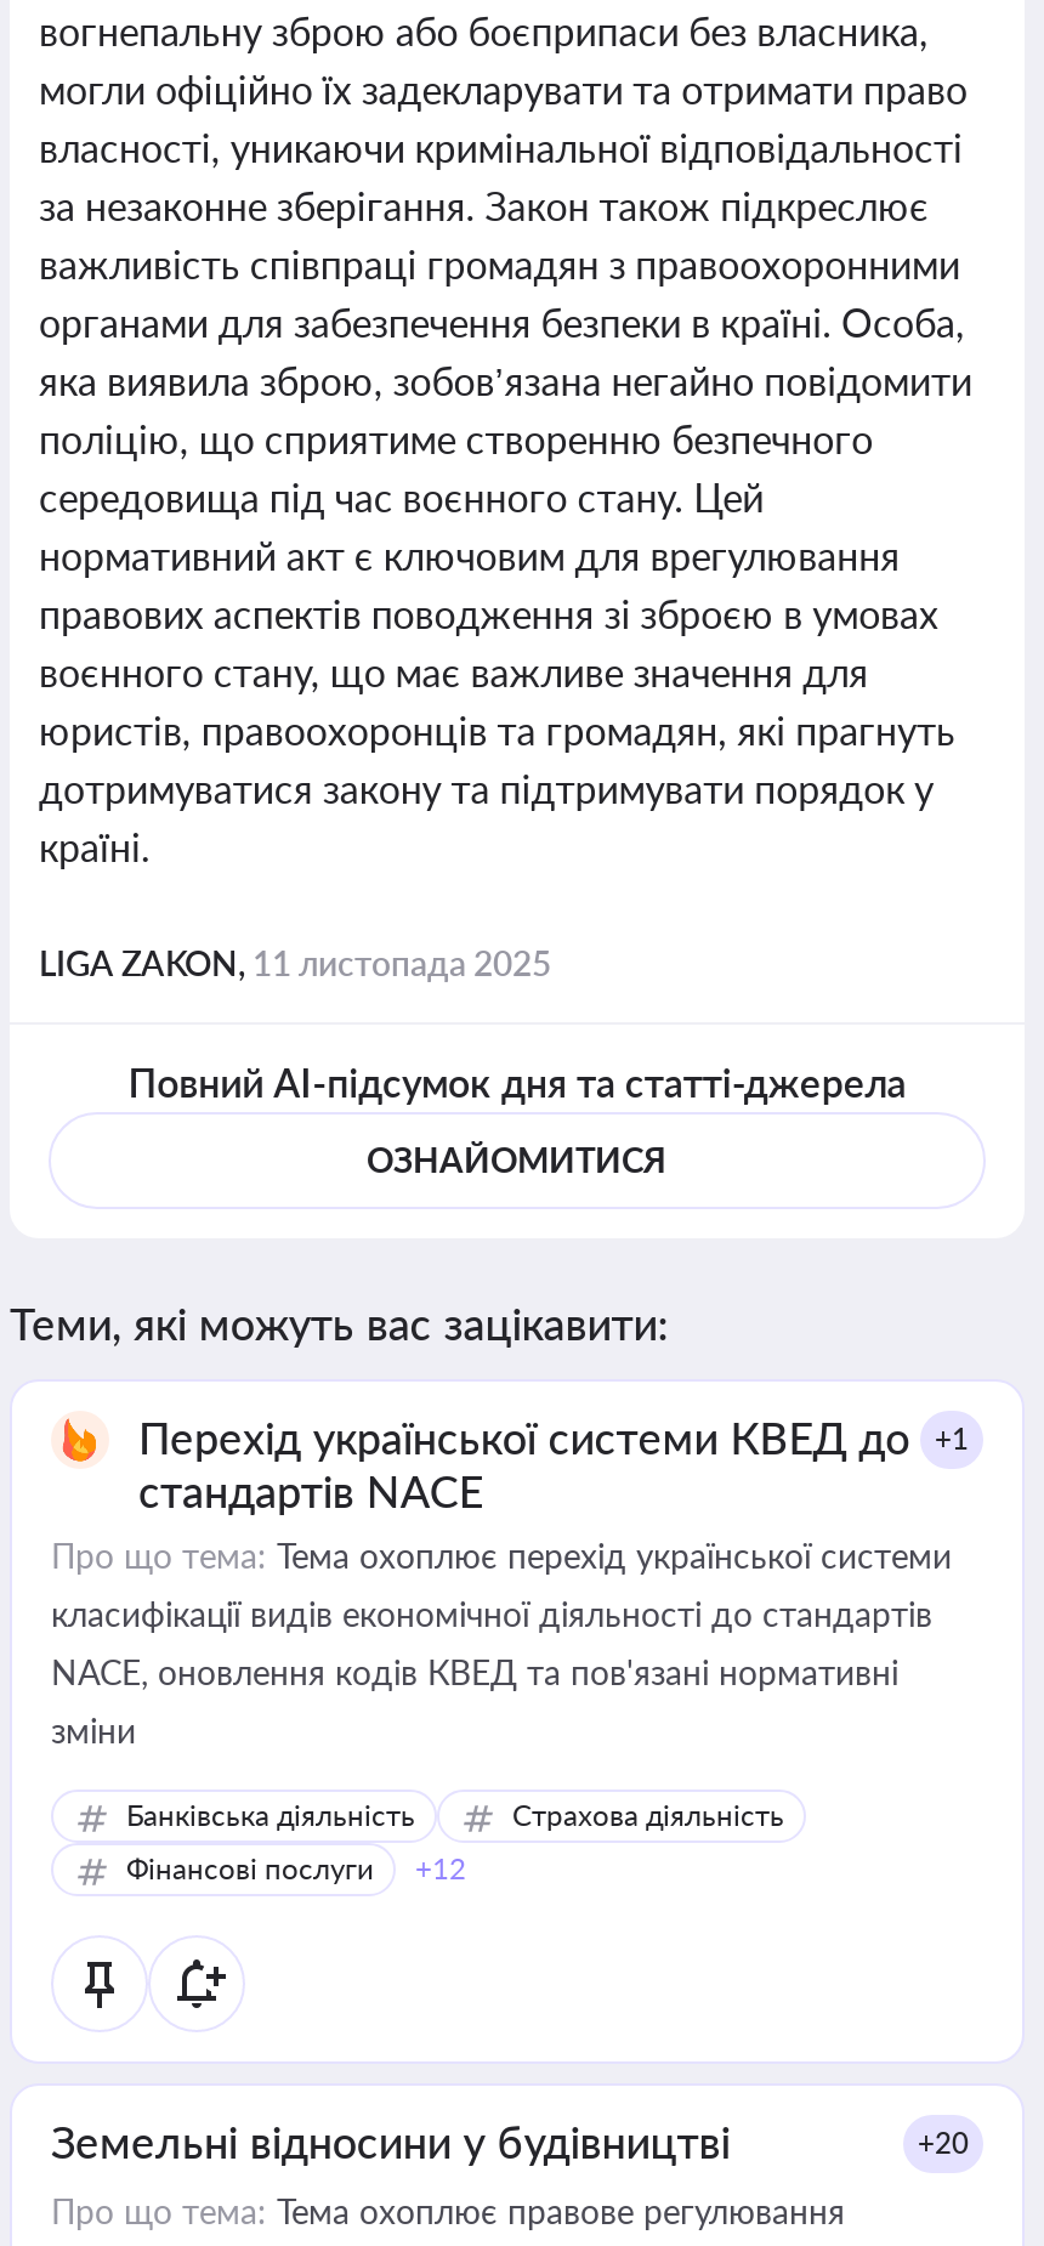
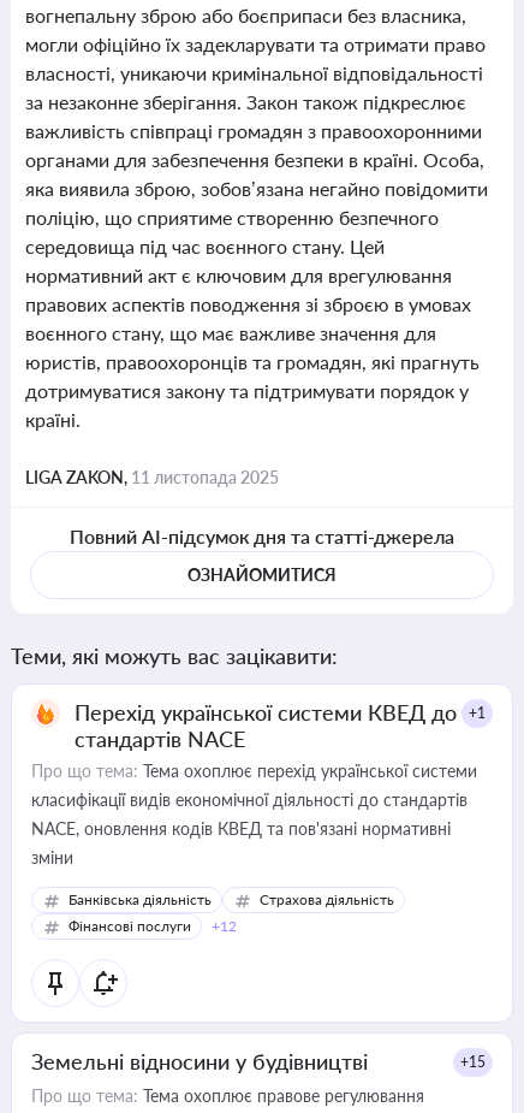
- +20
+ +15
